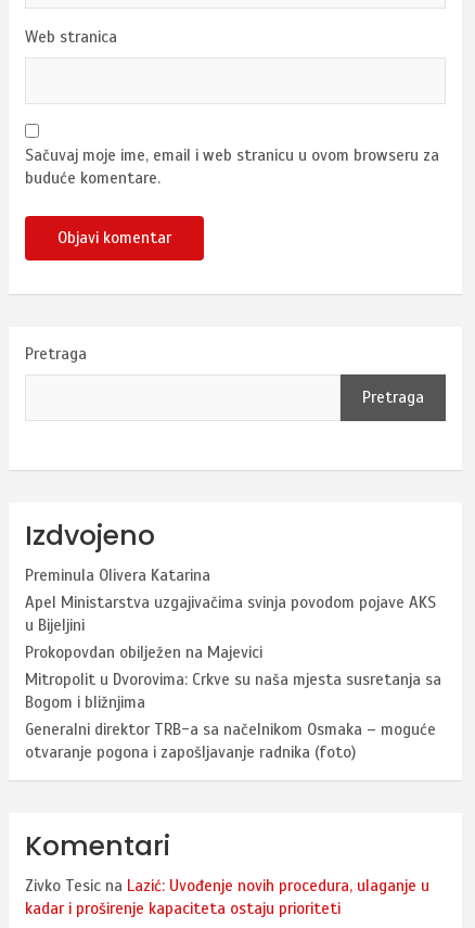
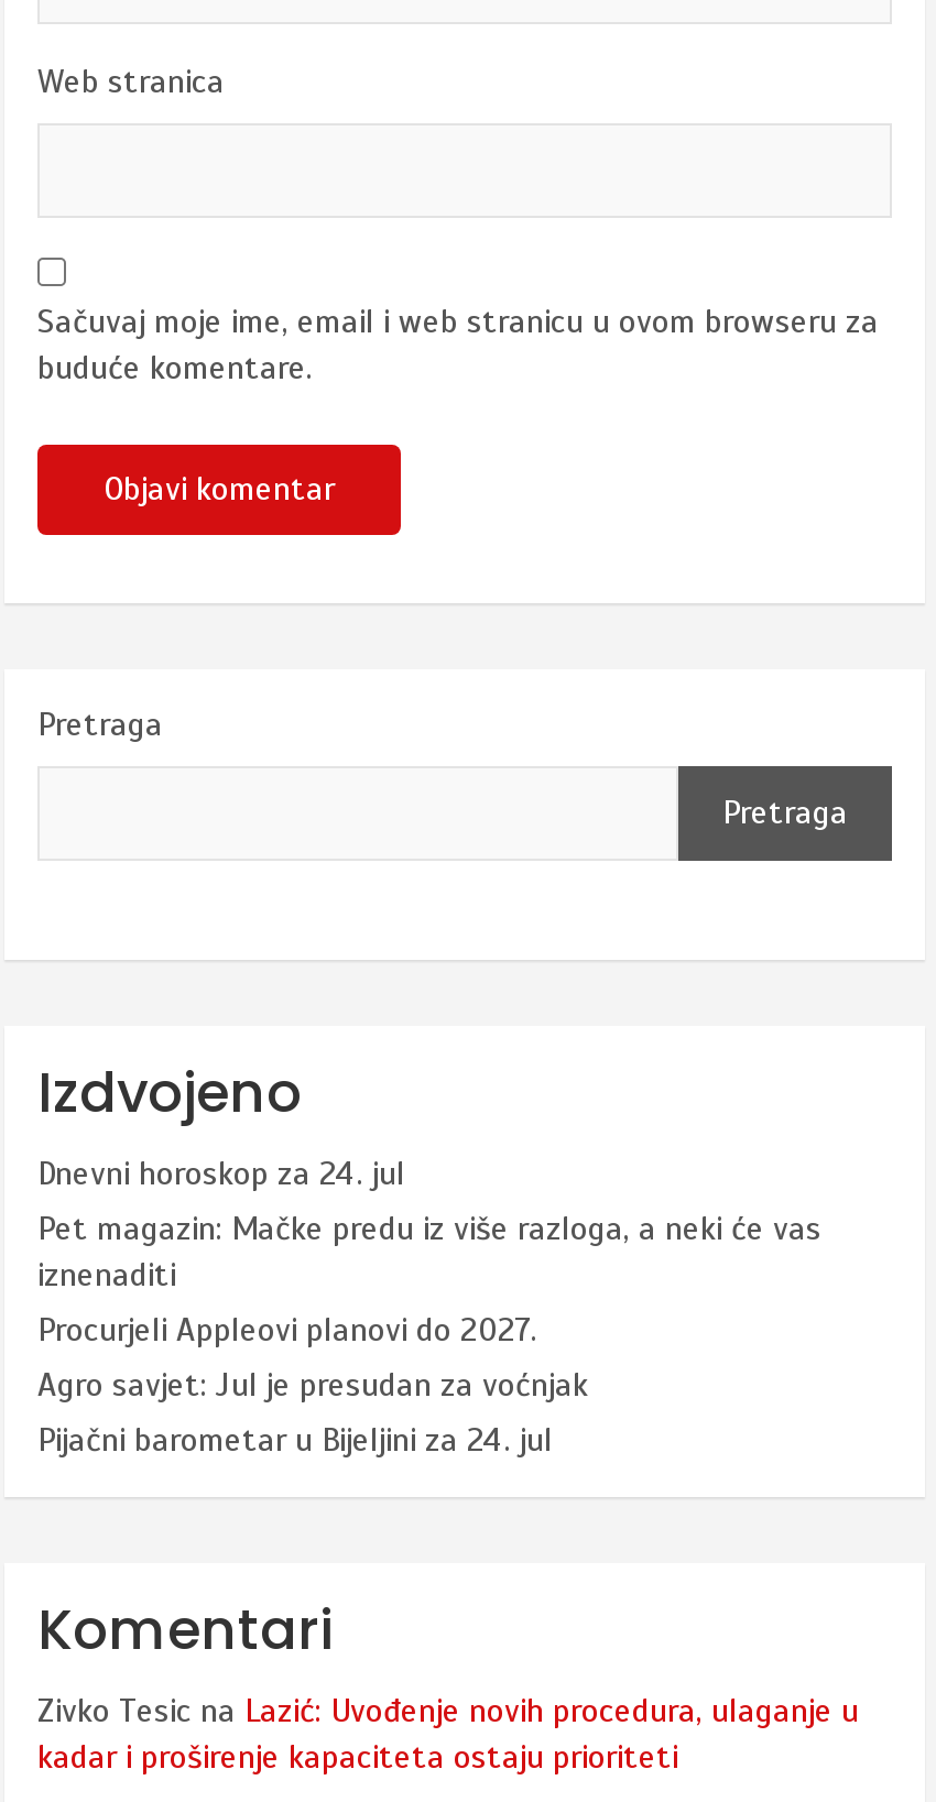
- Preminula Olivera Katarina
- Apel Ministarstva uzgajivačima svinja povodom pojave AKS
- u Bijeljini
- Prokopovdan obilježen na Majevici
- Mitropolit u Dvorovima: Crkve su naša mjesta susretanja sa
- Bogom i bližnjima
- Generalni direktor TRB-a sa načelnikom Osmaka – moguće
- otvaranje pogona i zapošljavanje radnika (foto)
+ Dnevni horoskop za 24. jul
+ Pet magazin: Mačke predu iz više razloga, a neki će vas
+ iznenaditi
+ Procurjeli Appleovi planovi do 2027.
+ Agro savjet: Jul je presudan za voćnjak
+ Pijačni barometar u Bijeljini za 24. jul
